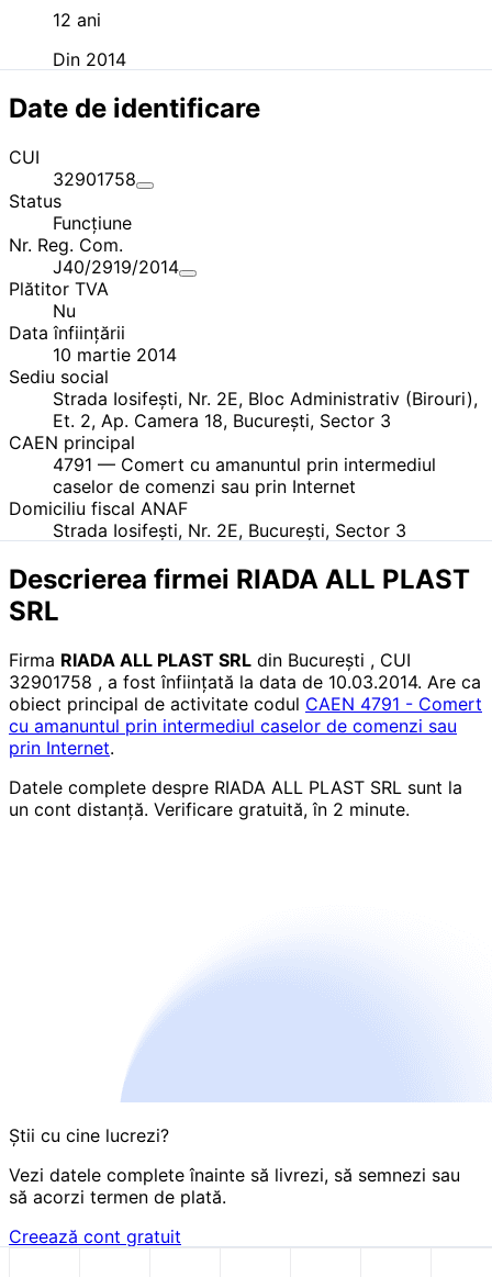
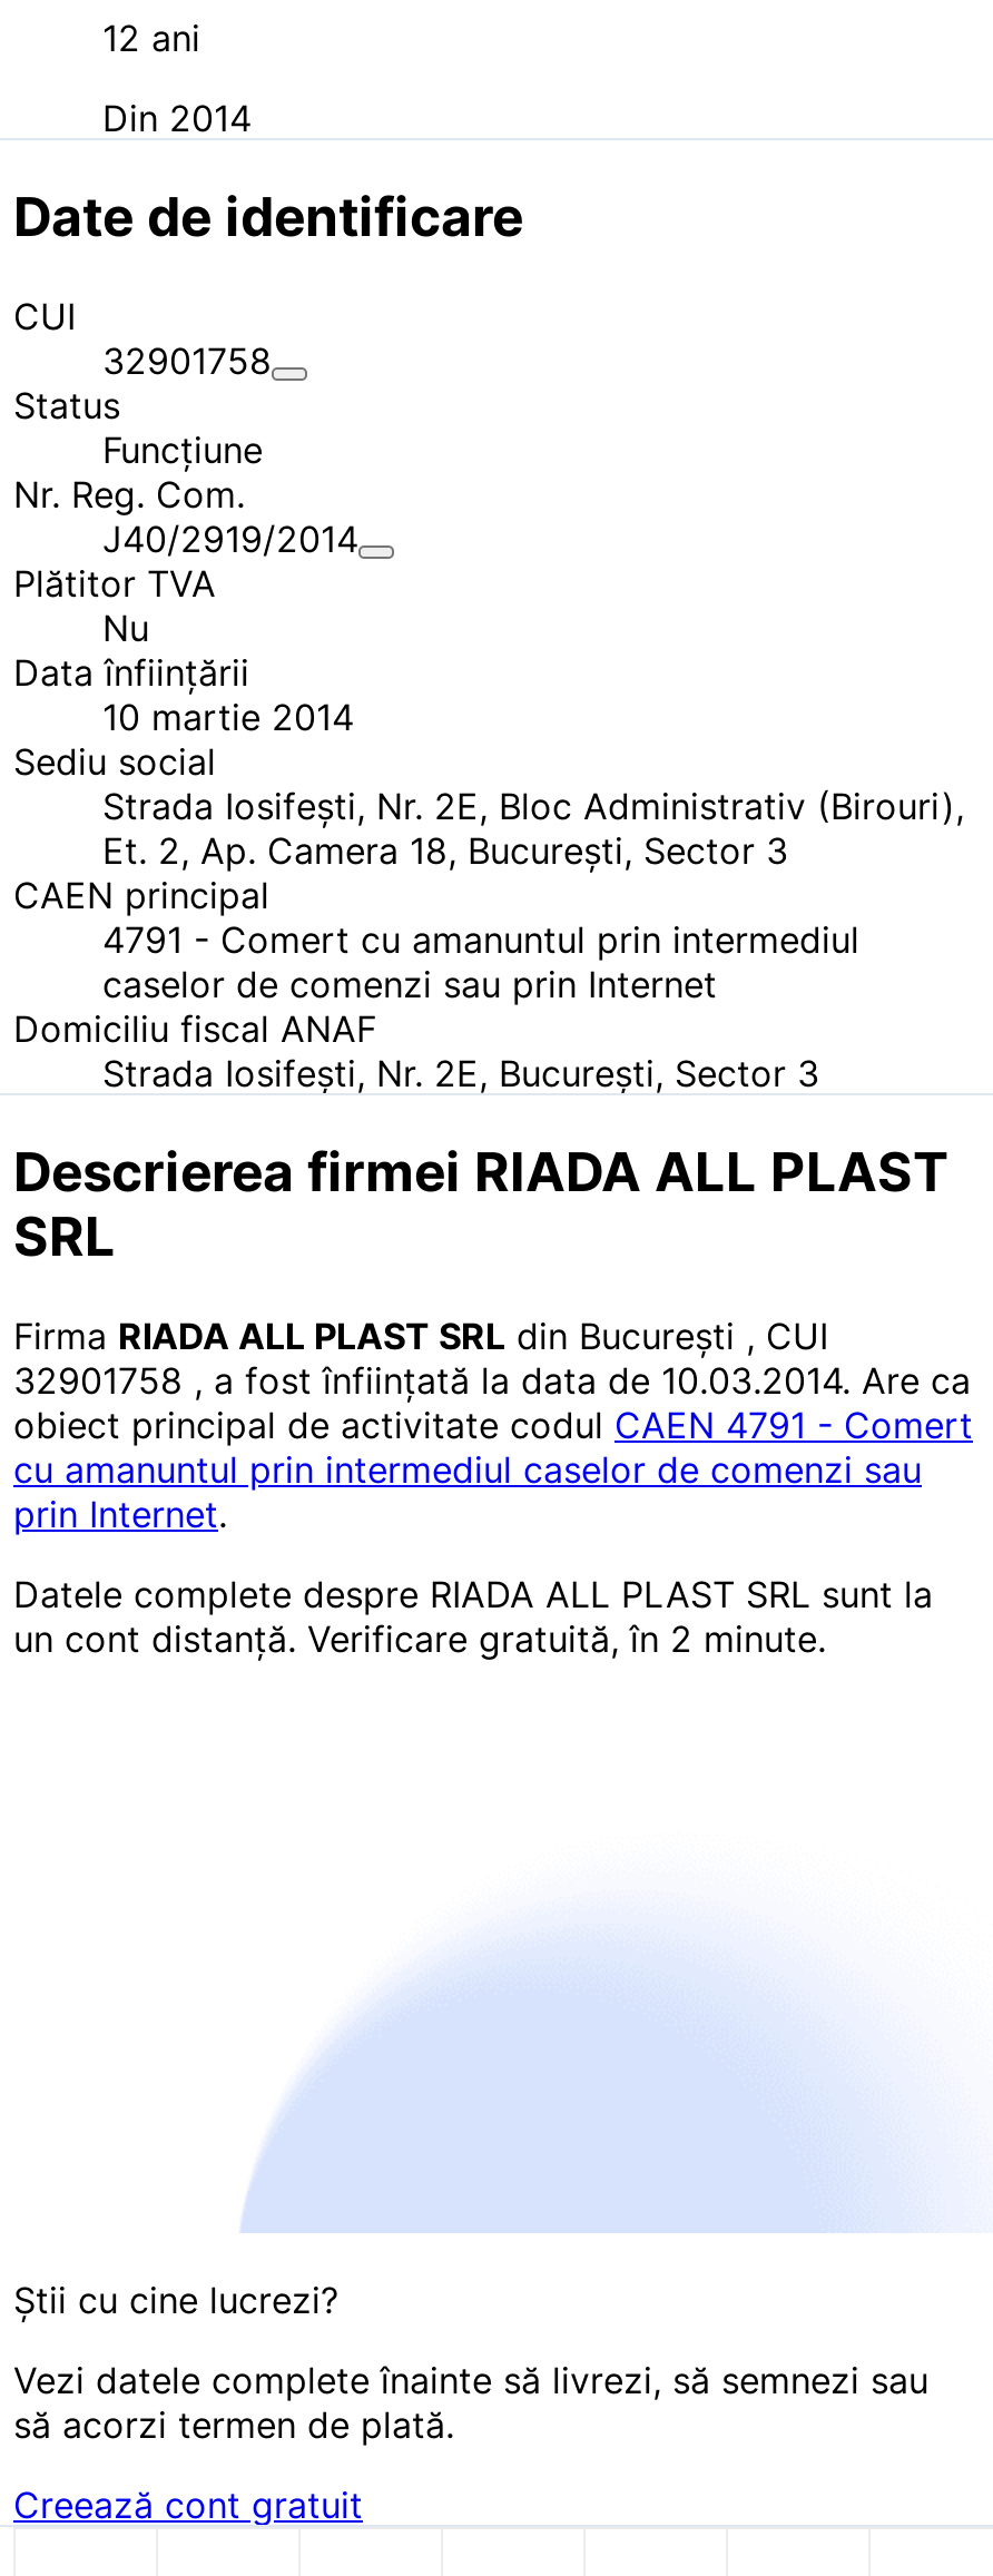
- 4791 — Comert cu amanuntul prin intermediul
+ 4791 - Comert cu amanuntul prin intermediul
